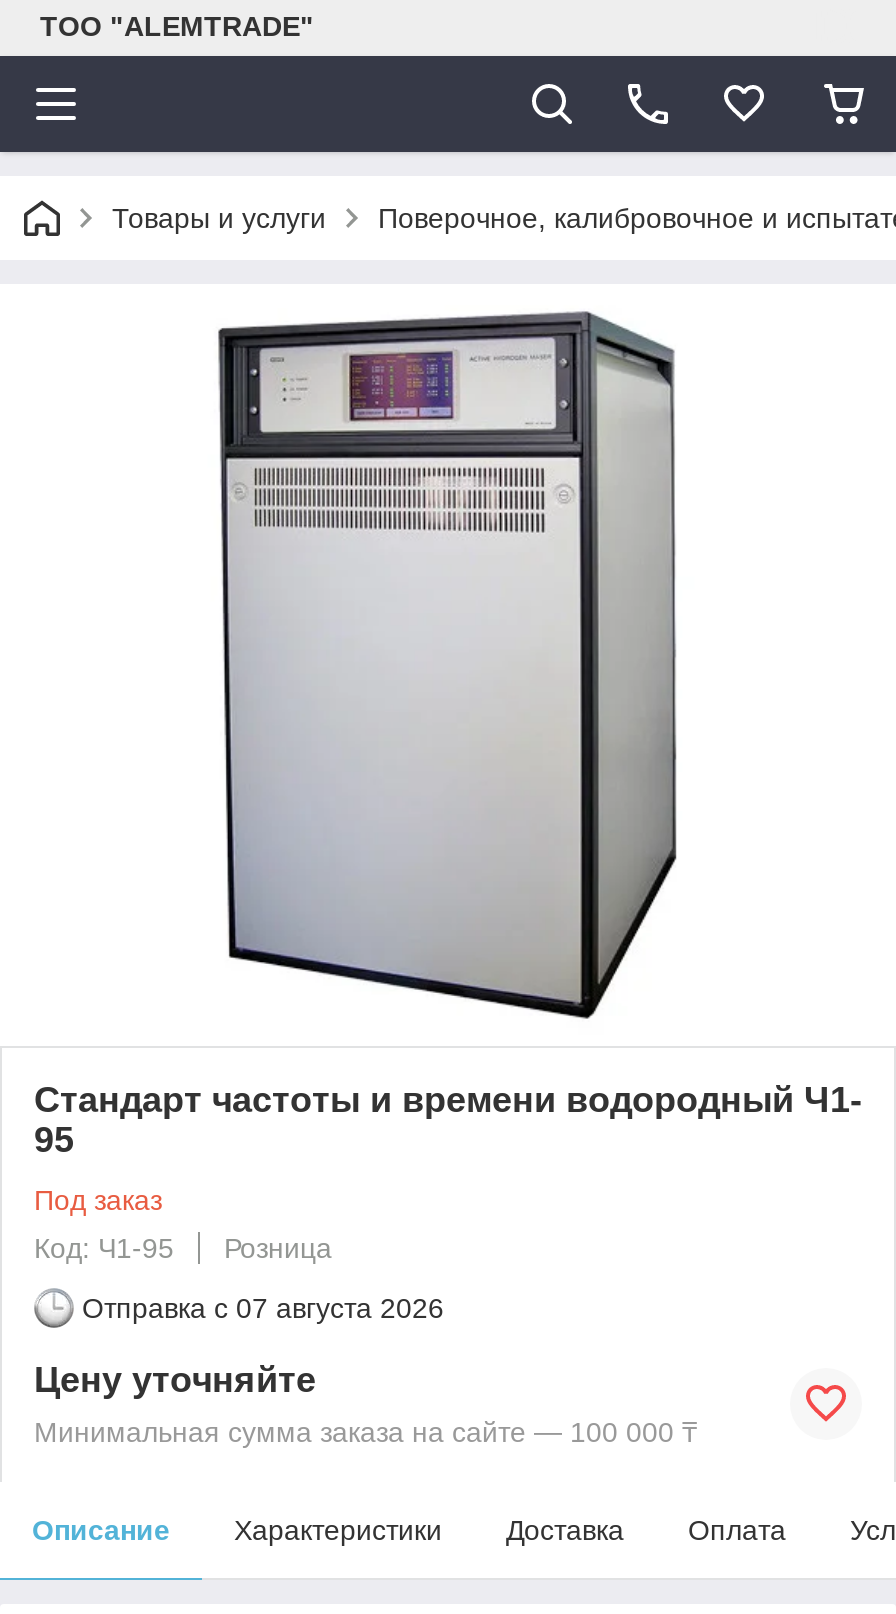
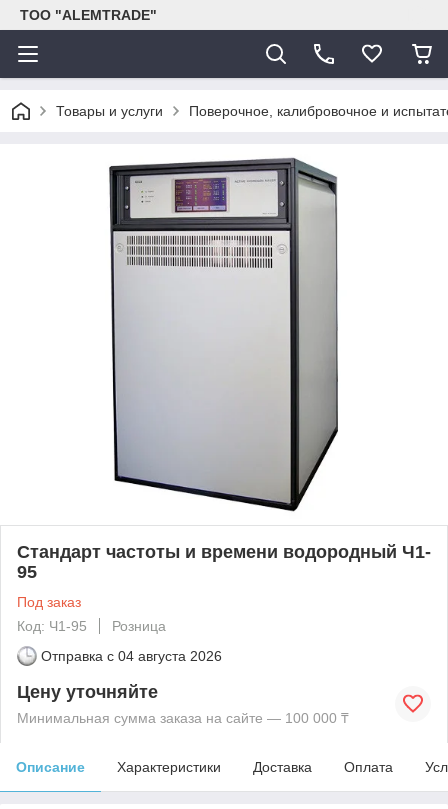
- Отправка с 07 августа 2026
+ Отправка с 04 августа 2026
